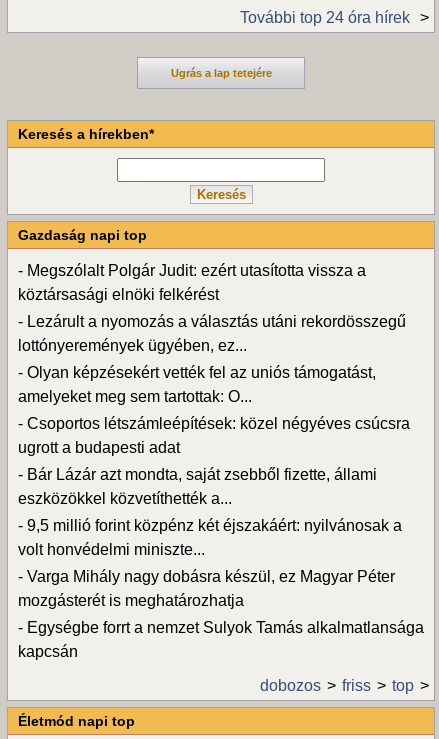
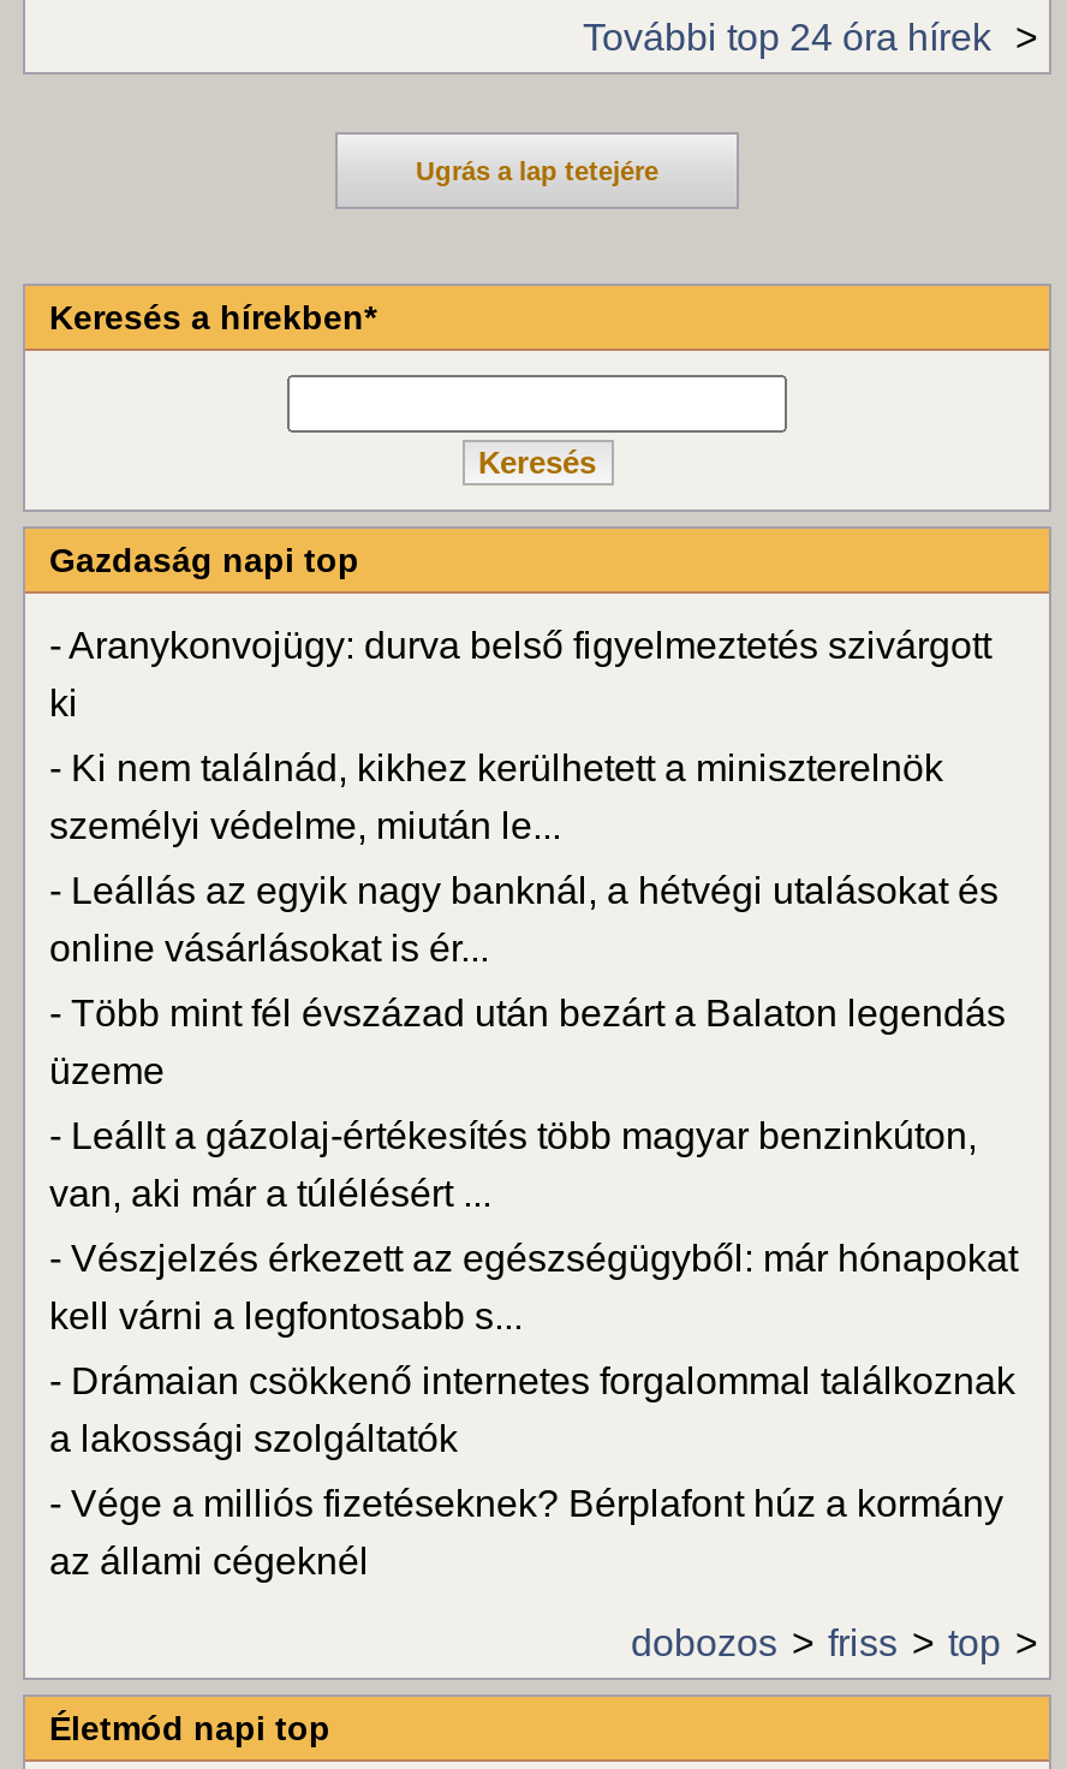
- - Megszólalt Polgár Judit: ezért utasította vissza a
- köztársasági elnöki felkérést
+ - Aranykonvojügy: durva belső figyelmeztetés szivárgott
+ ki

- - Lezárult a nyomozás a választás utáni rekordösszegű
- lottónyeremények ügyében, ez...
+ - Ki nem találnád, kikhez kerülhetett a miniszterelnök
+ személyi védelme, miután le...

- - Olyan képzésekért vették fel az uniós támogatást,
- amelyeket meg sem tartottak: O...
+ - Leállás az egyik nagy banknál, a hétvégi utalásokat és
+ online vásárlásokat is ér...

- - Csoportos létszámleépítések: közel négyéves csúcsra
- ugrott a budapesti adat
+ - Több mint fél évszázad után bezárt a Balaton legendás
+ üzeme

- - Bár Lázár azt mondta, saját zsebből fizette, állami
- eszközökkel közvetíthették a...
+ - Leállt a gázolaj-értékesítés több magyar benzinkúton,
+ van, aki már a túlélésért ...

- - 9,5 millió forint közpénz két éjszakáért: nyilvánosak a
- volt honvédelmi miniszte...
+ - Vészjelzés érkezett az egészségügyből: már hónapokat
+ kell várni a legfontosabb s...

- - Varga Mihály nagy dobásra készül, ez Magyar Péter
- mozgásterét is meghatározhatja
+ - Drámaian csökkenő internetes forgalommal találkoznak
+ a lakossági szolgáltatók

- - Egységbe forrt a nemzet Sulyok Tamás alkalmatlansága
- kapcsán
+ - Vége a milliós fizetéseknek? Bérplafont húz a kormány
+ az állami cégeknél
